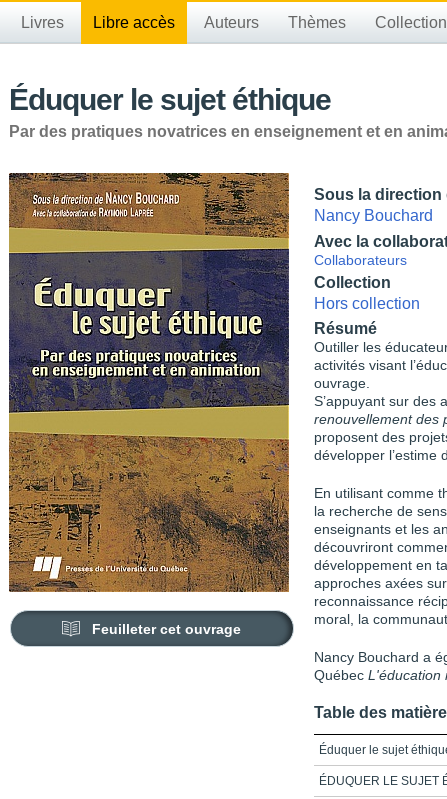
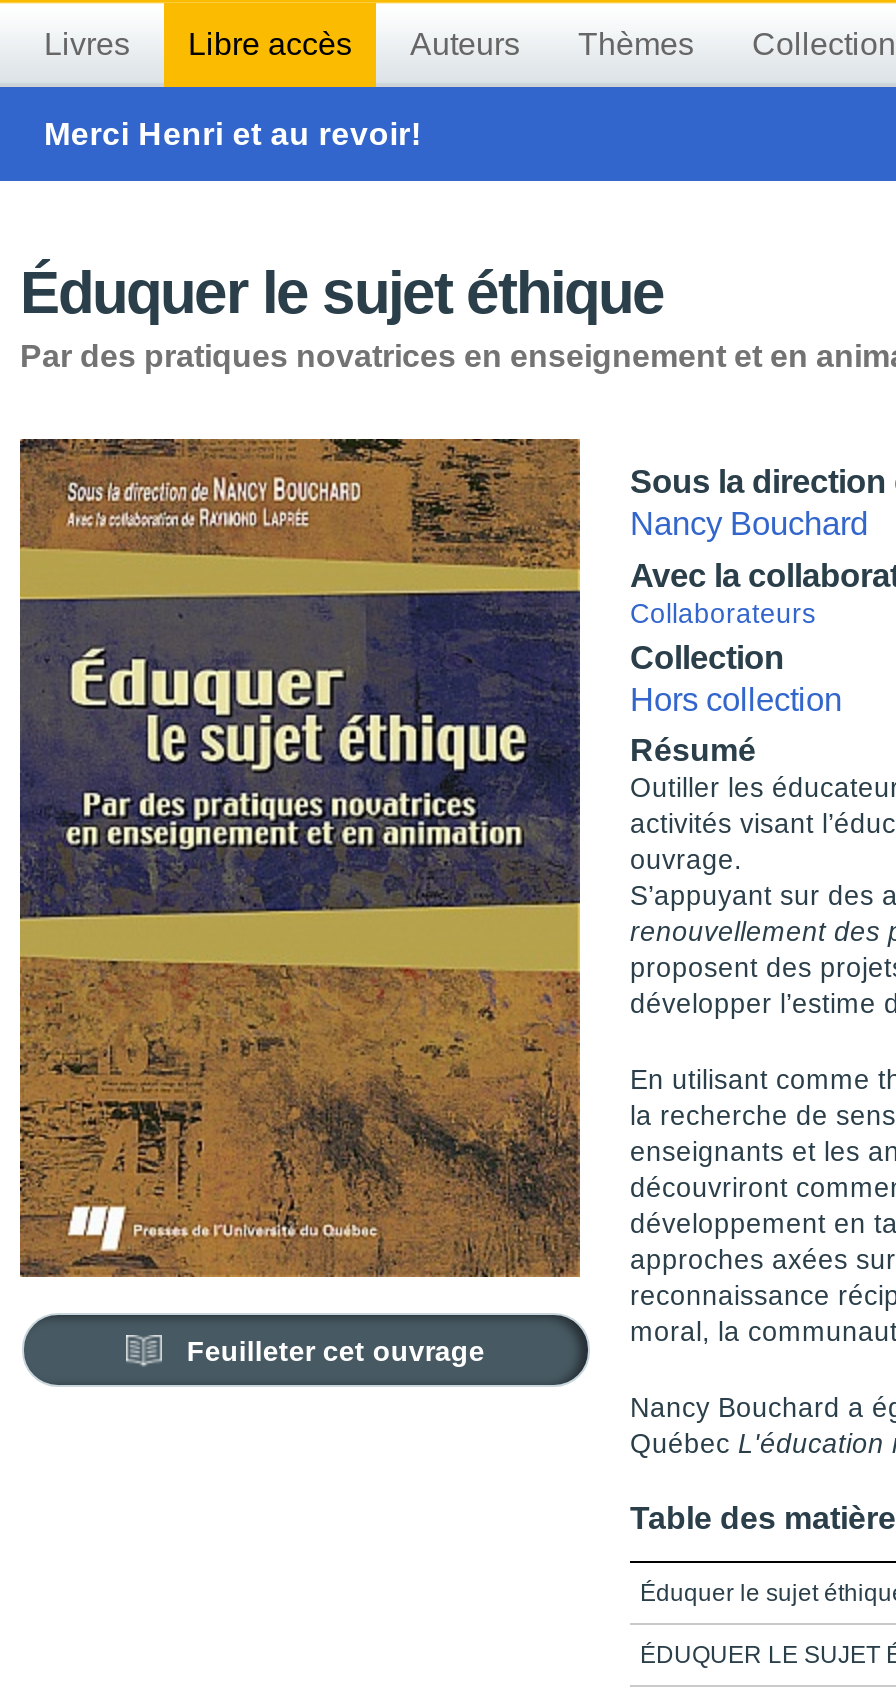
+ Merci Henri et au revoir!
